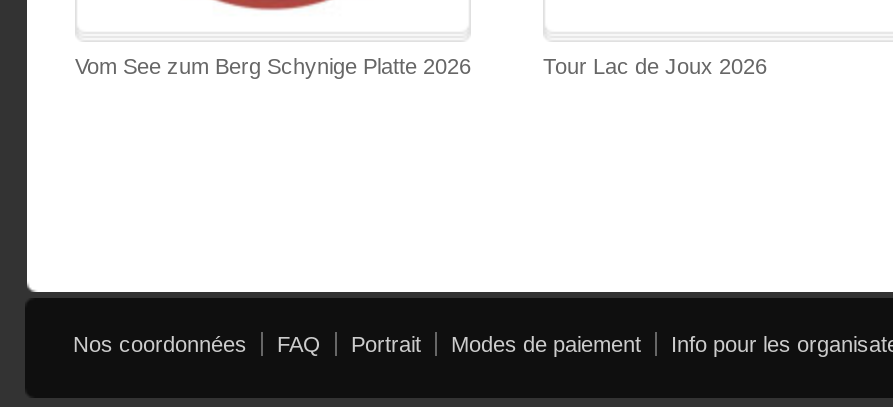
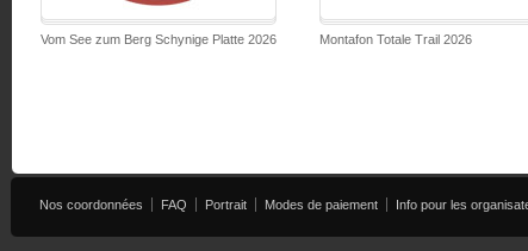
- Tour Lac de Joux 2026
+ Montafon Totale Trail 2026
